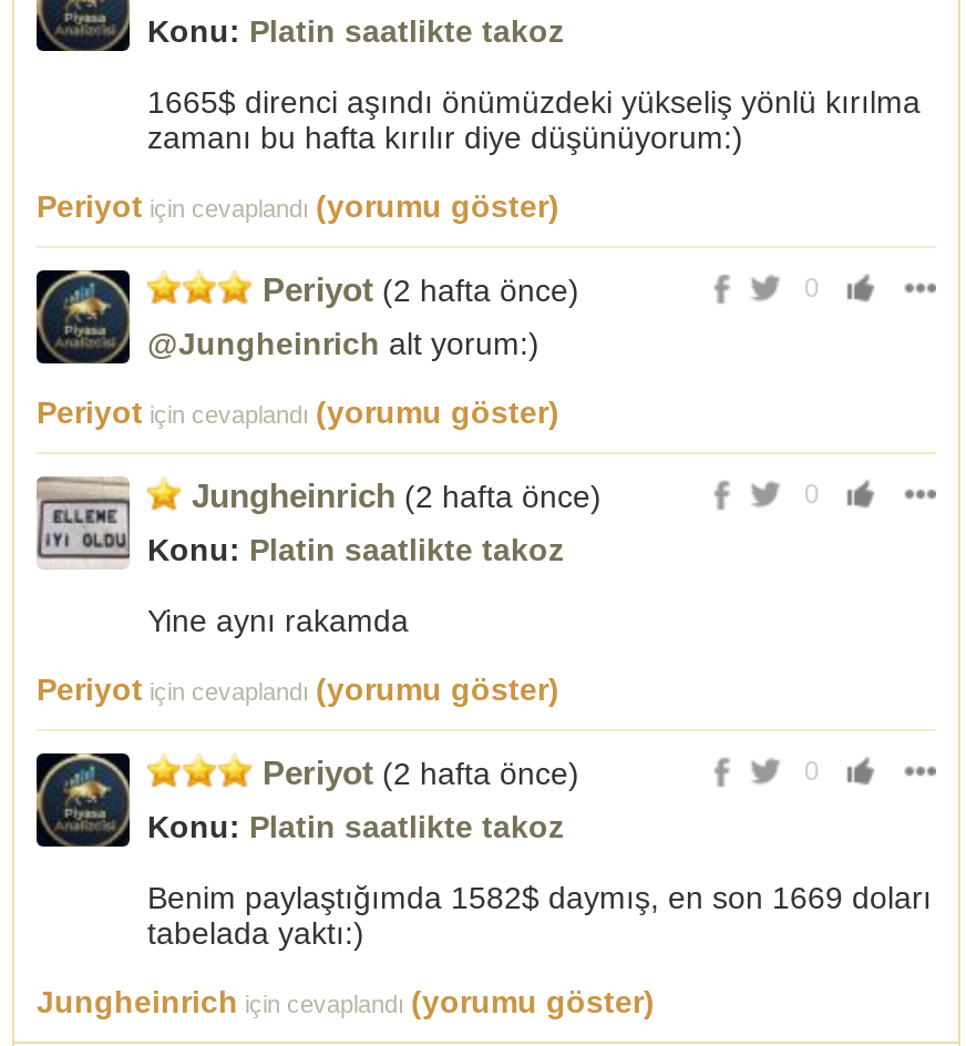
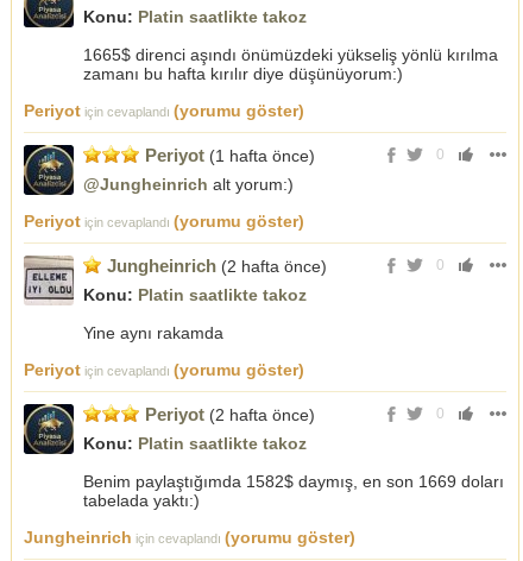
- Periyot (2 hafta önce)
+ Periyot (1 hafta önce)
